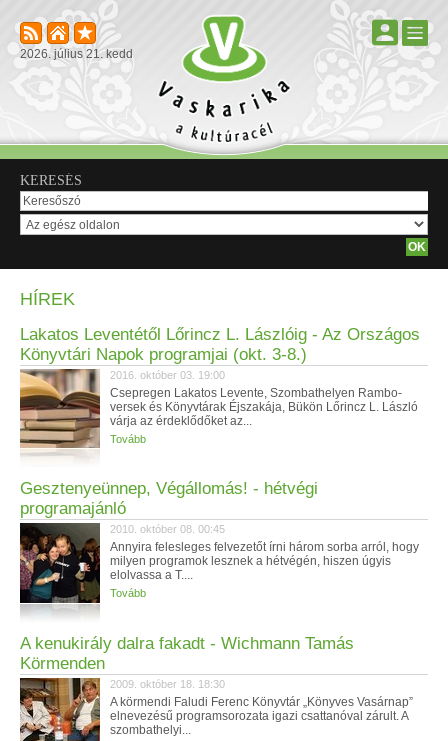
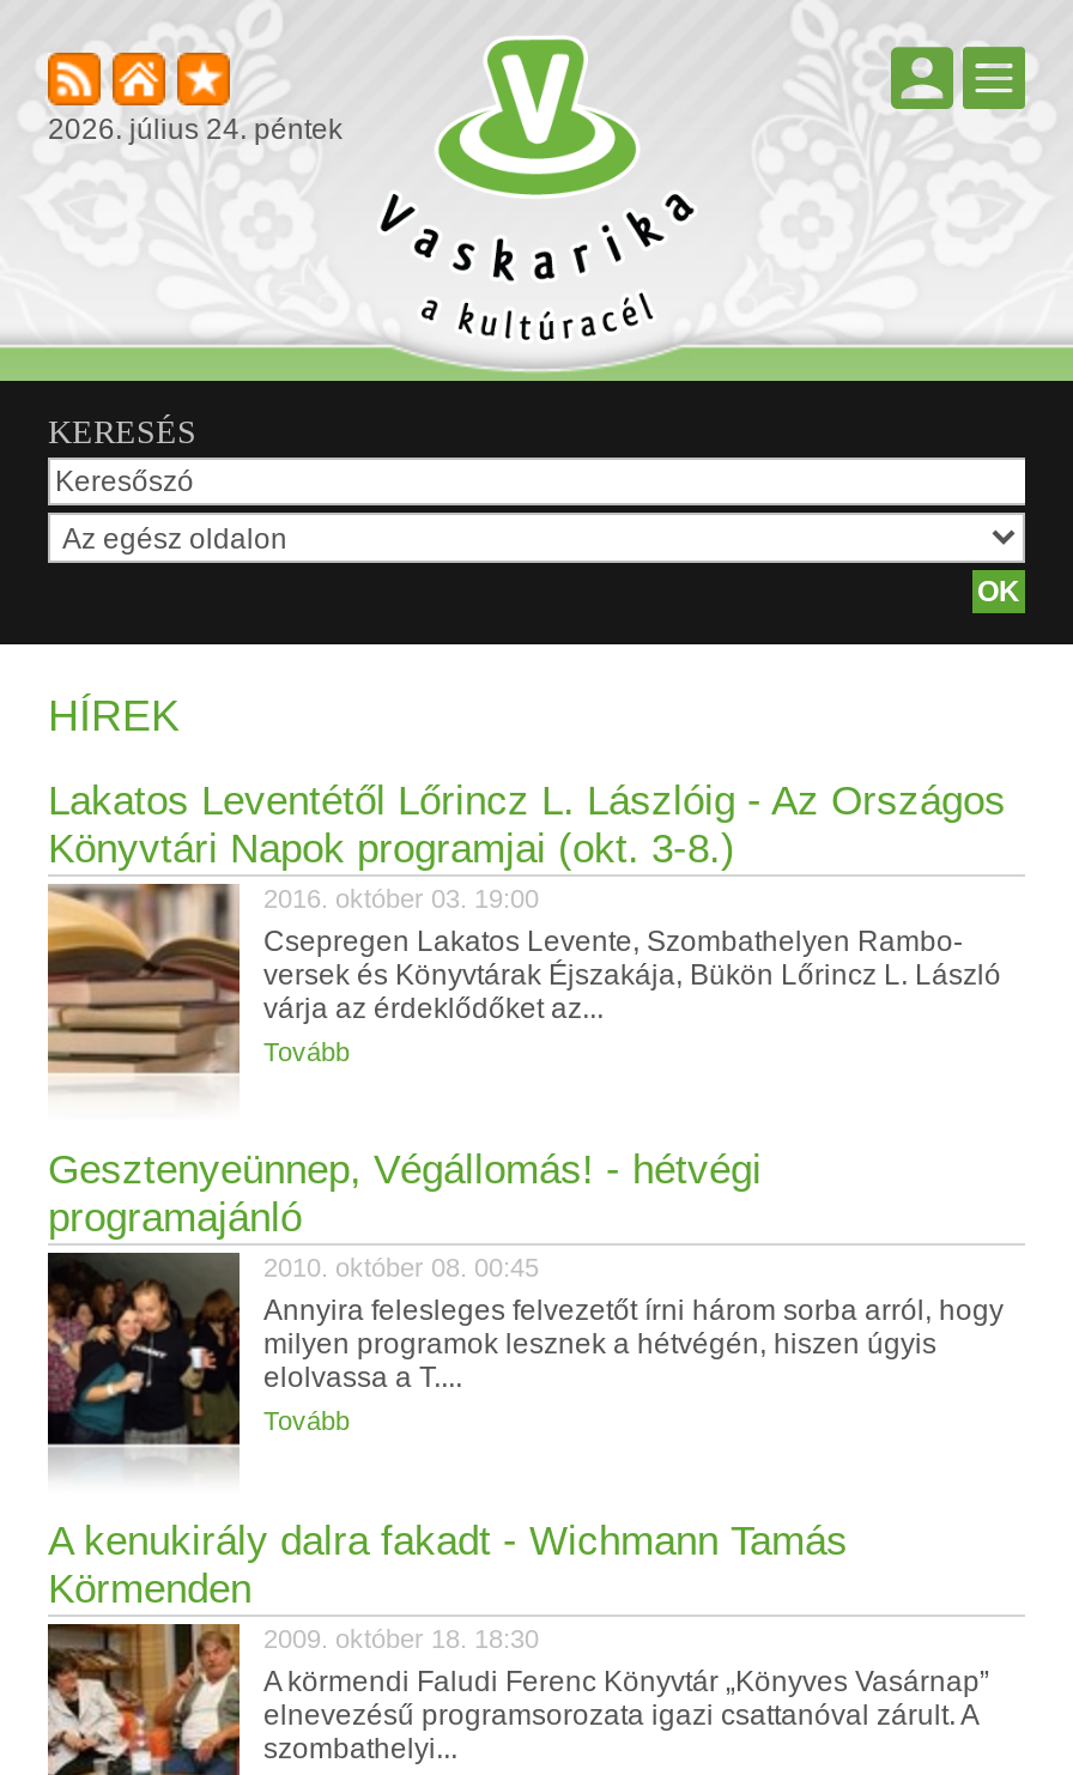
- 2026. július 21. kedd
+ 2026. július 24. péntek
